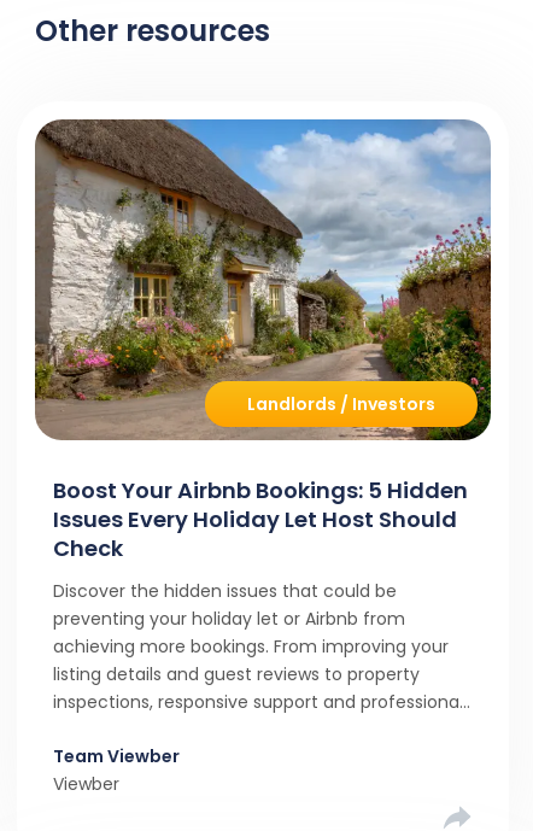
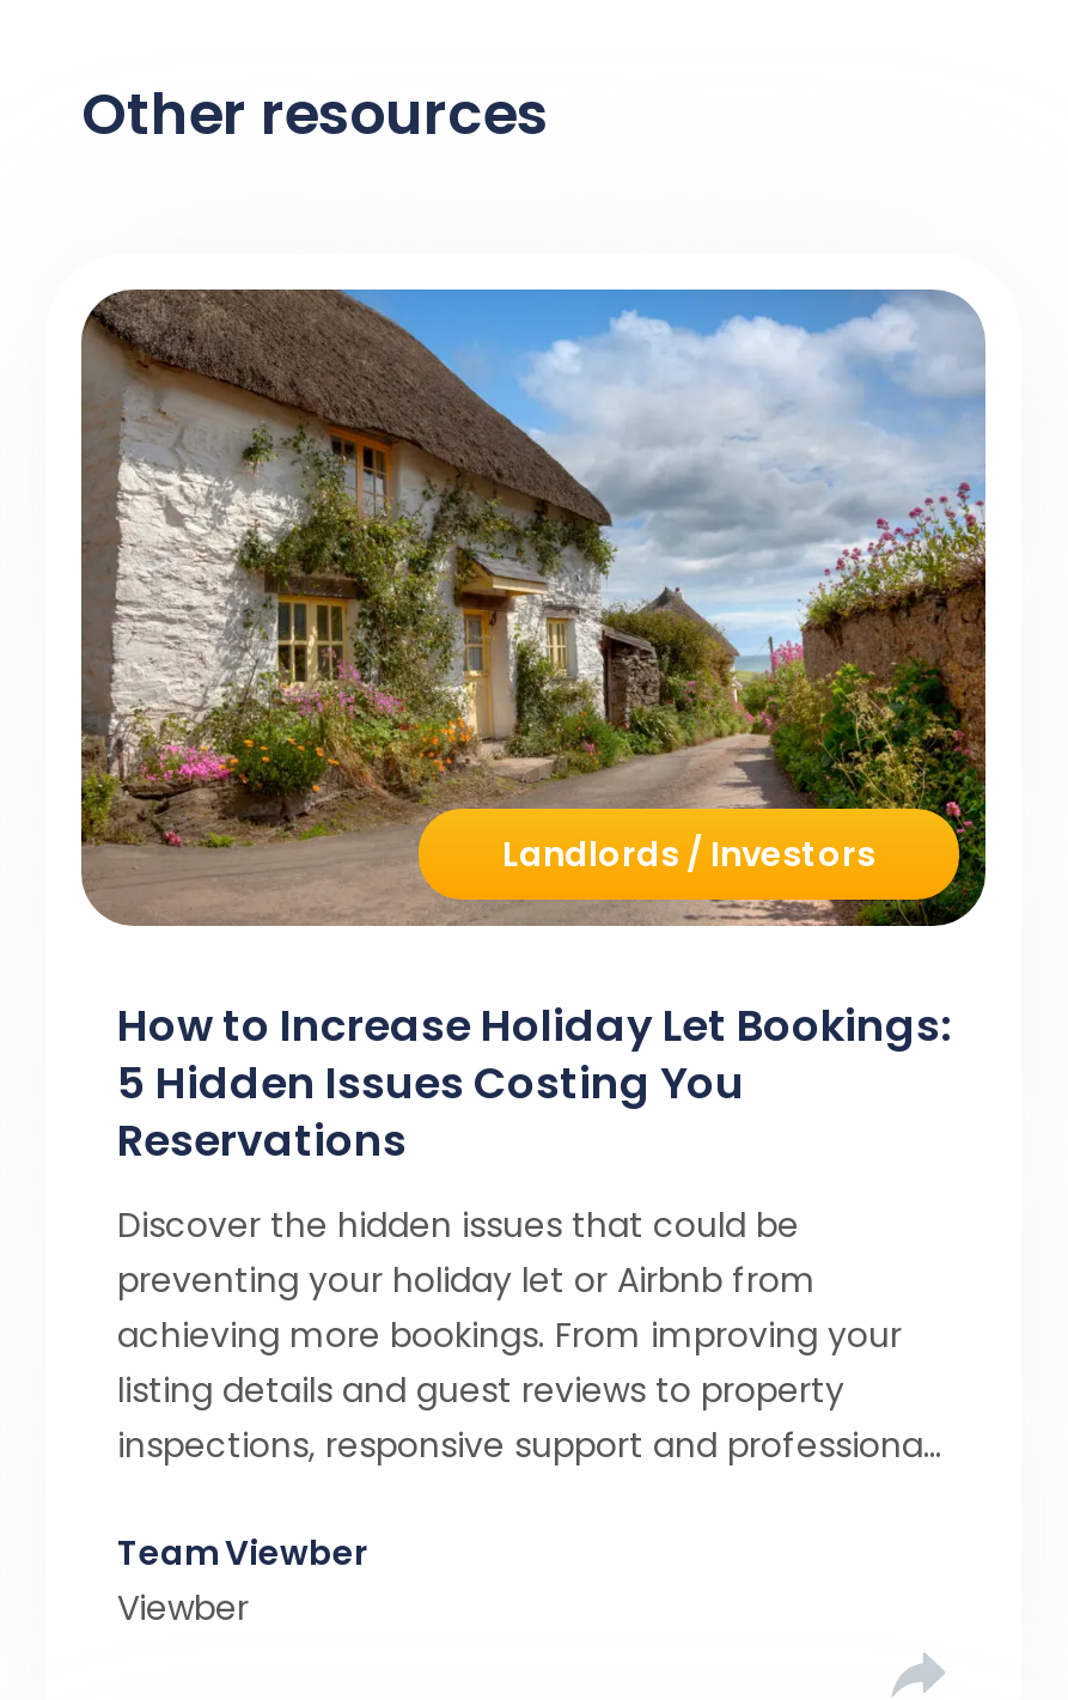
- Boost Your Airbnb Bookings: 5 Hidden
- Issues Every Holiday Let Host Should
- Check
+ How to Increase Holiday Let Bookings:
+ 5 Hidden Issues Costing You
+ Reservations
